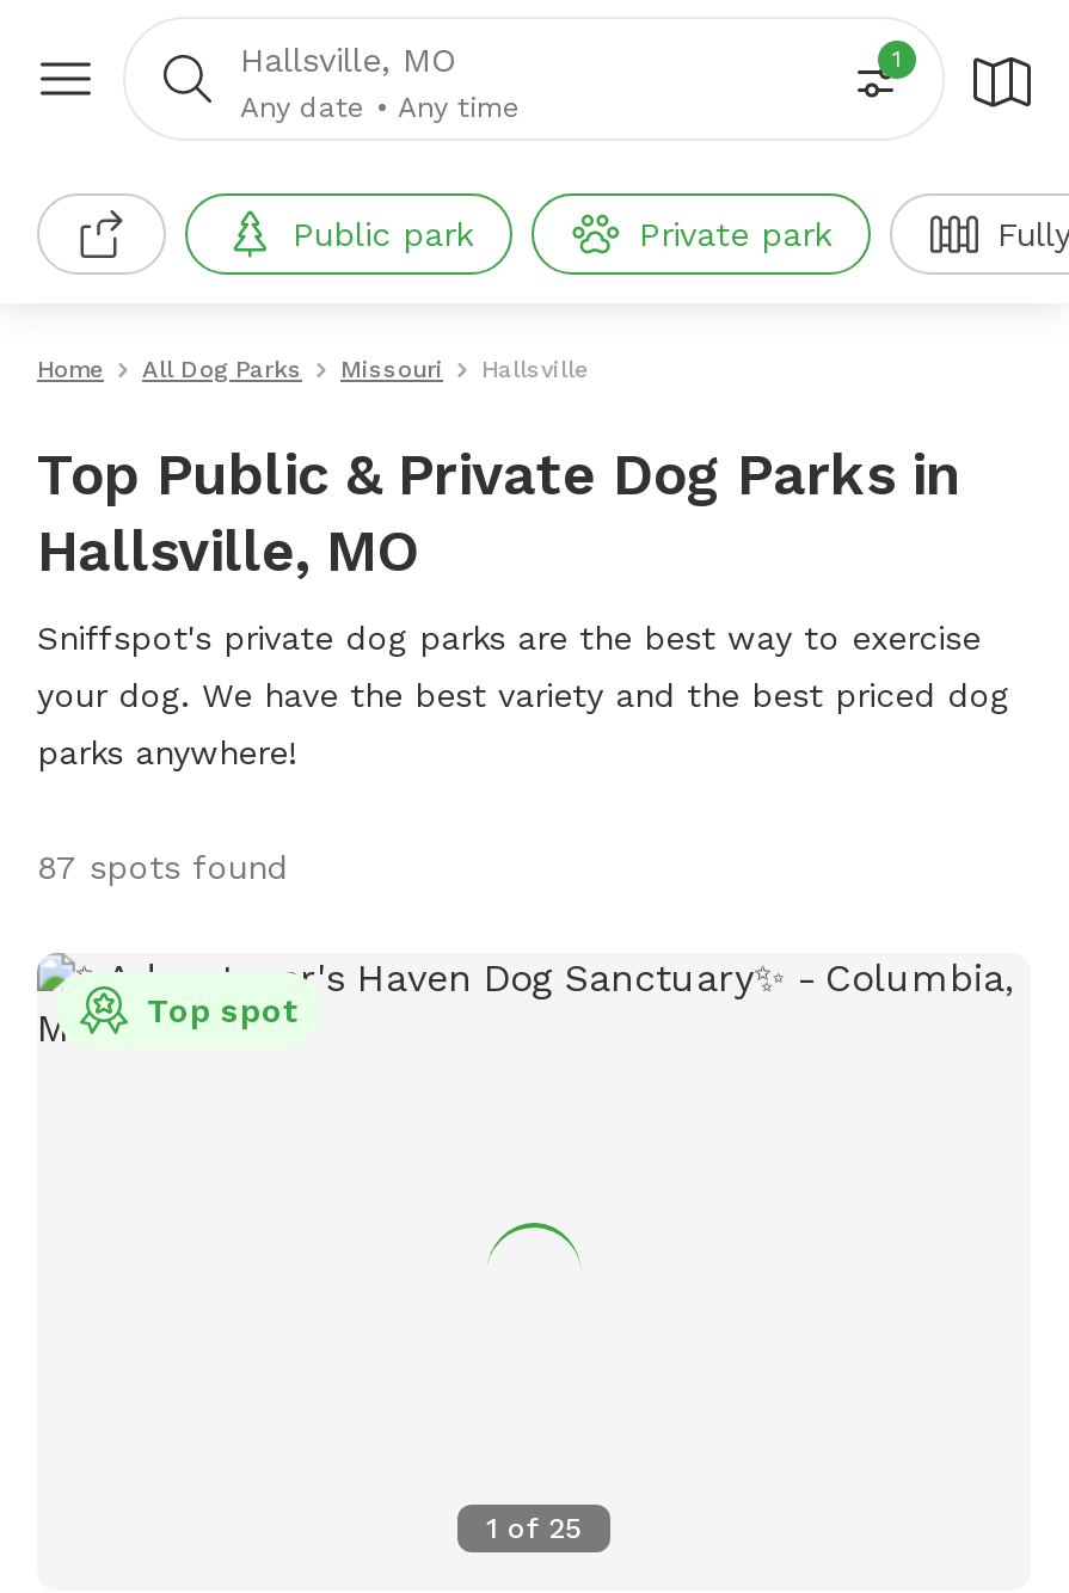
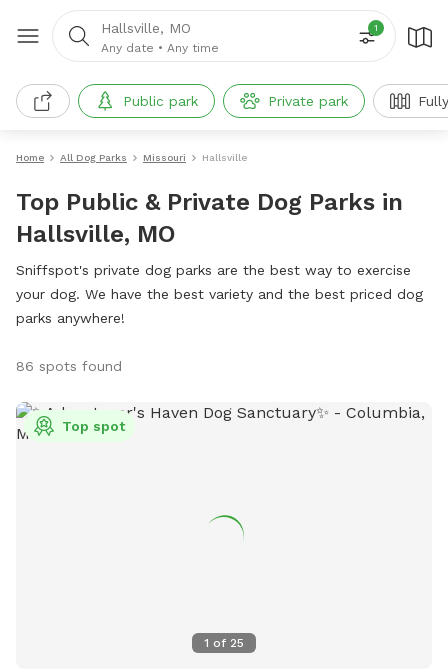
- 87 spots found
+ 86 spots found
